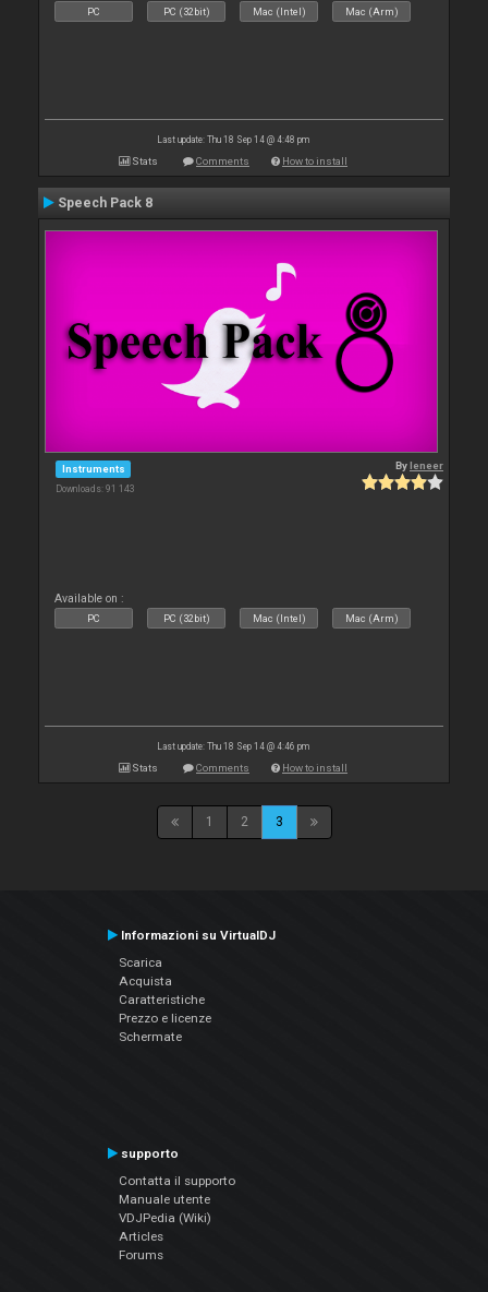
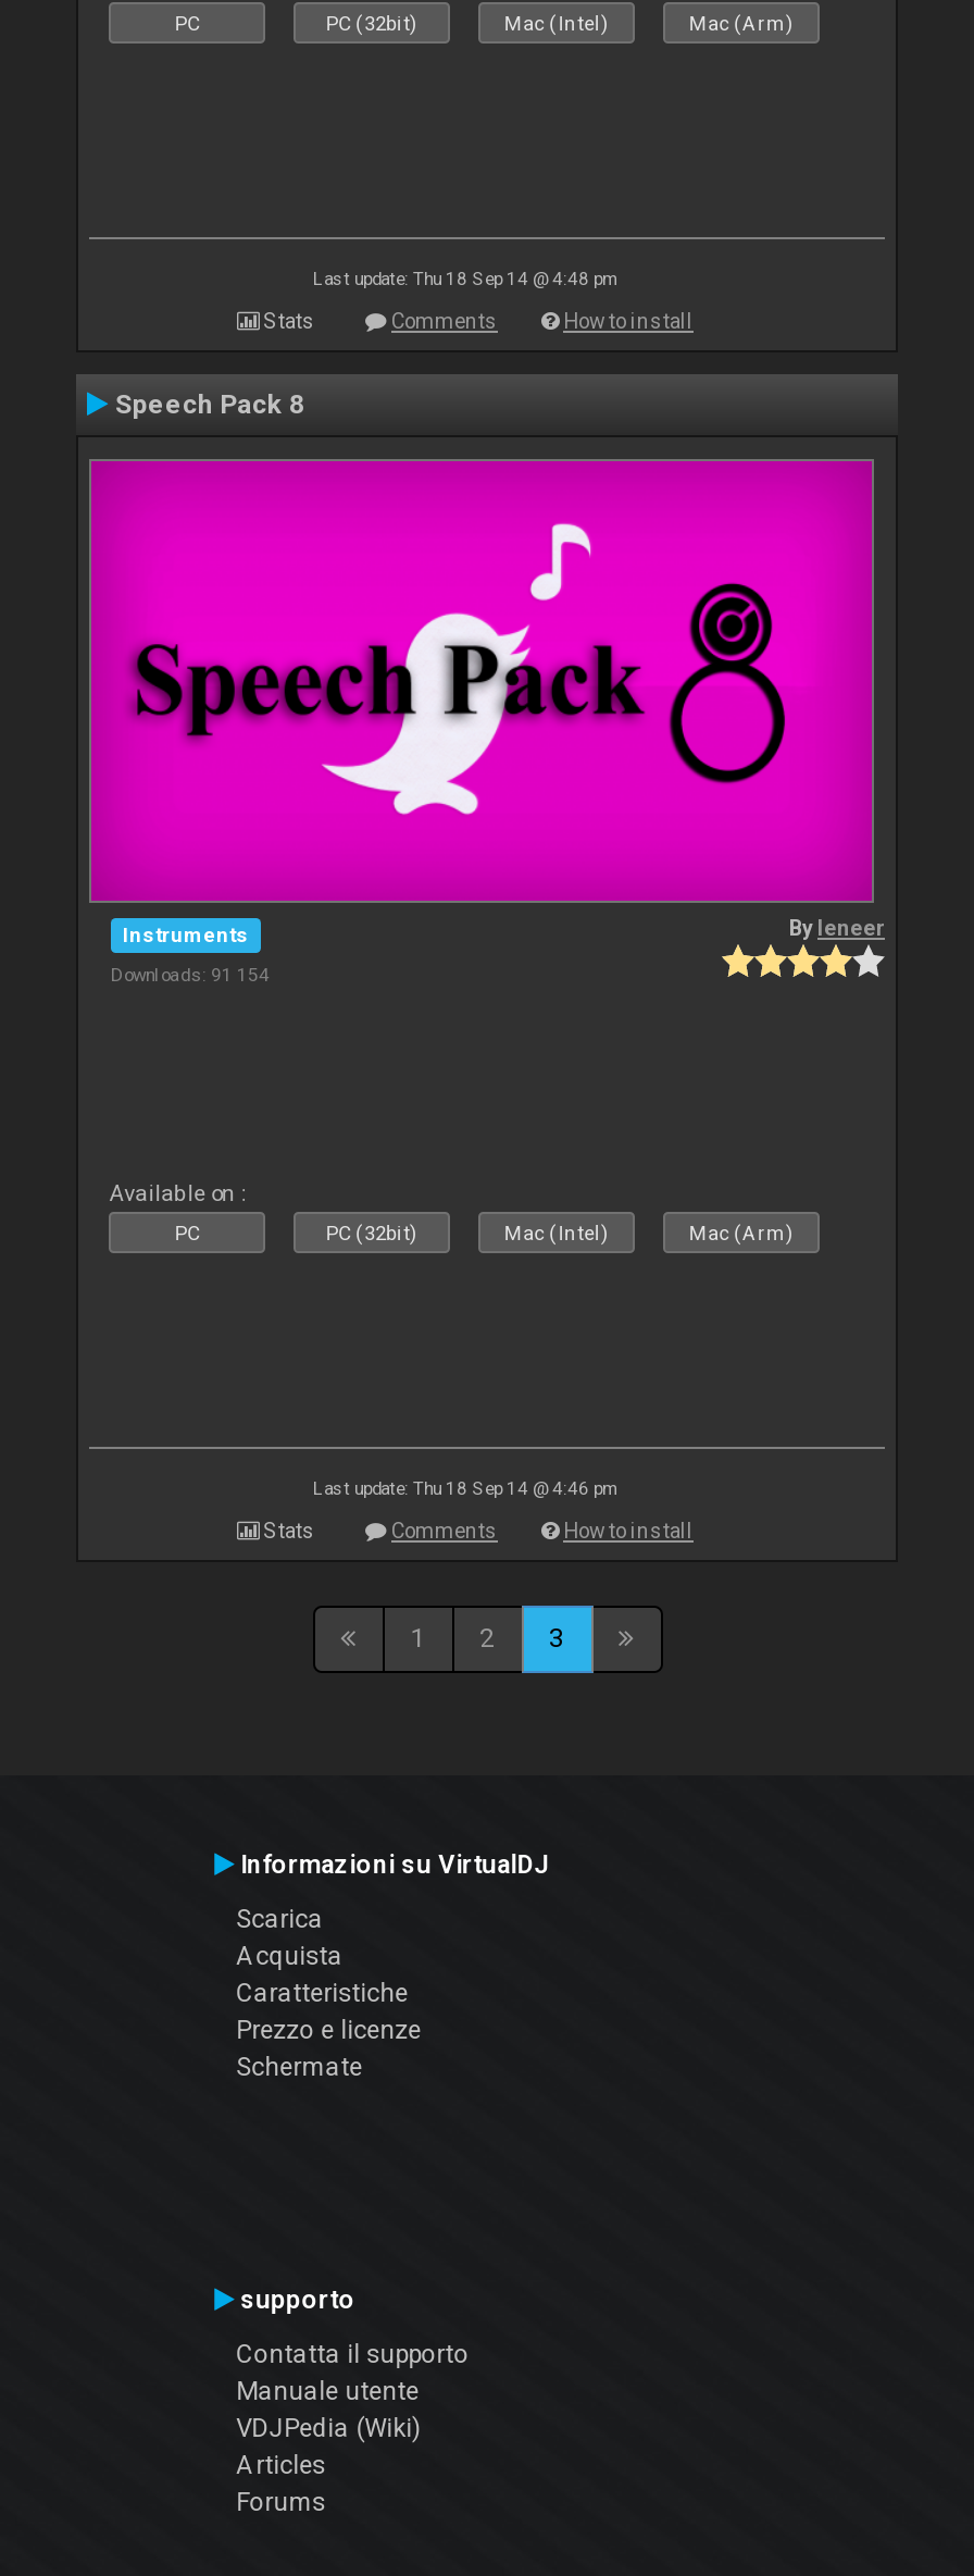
- Downloads: 91 143
+ Downloads: 91 154
